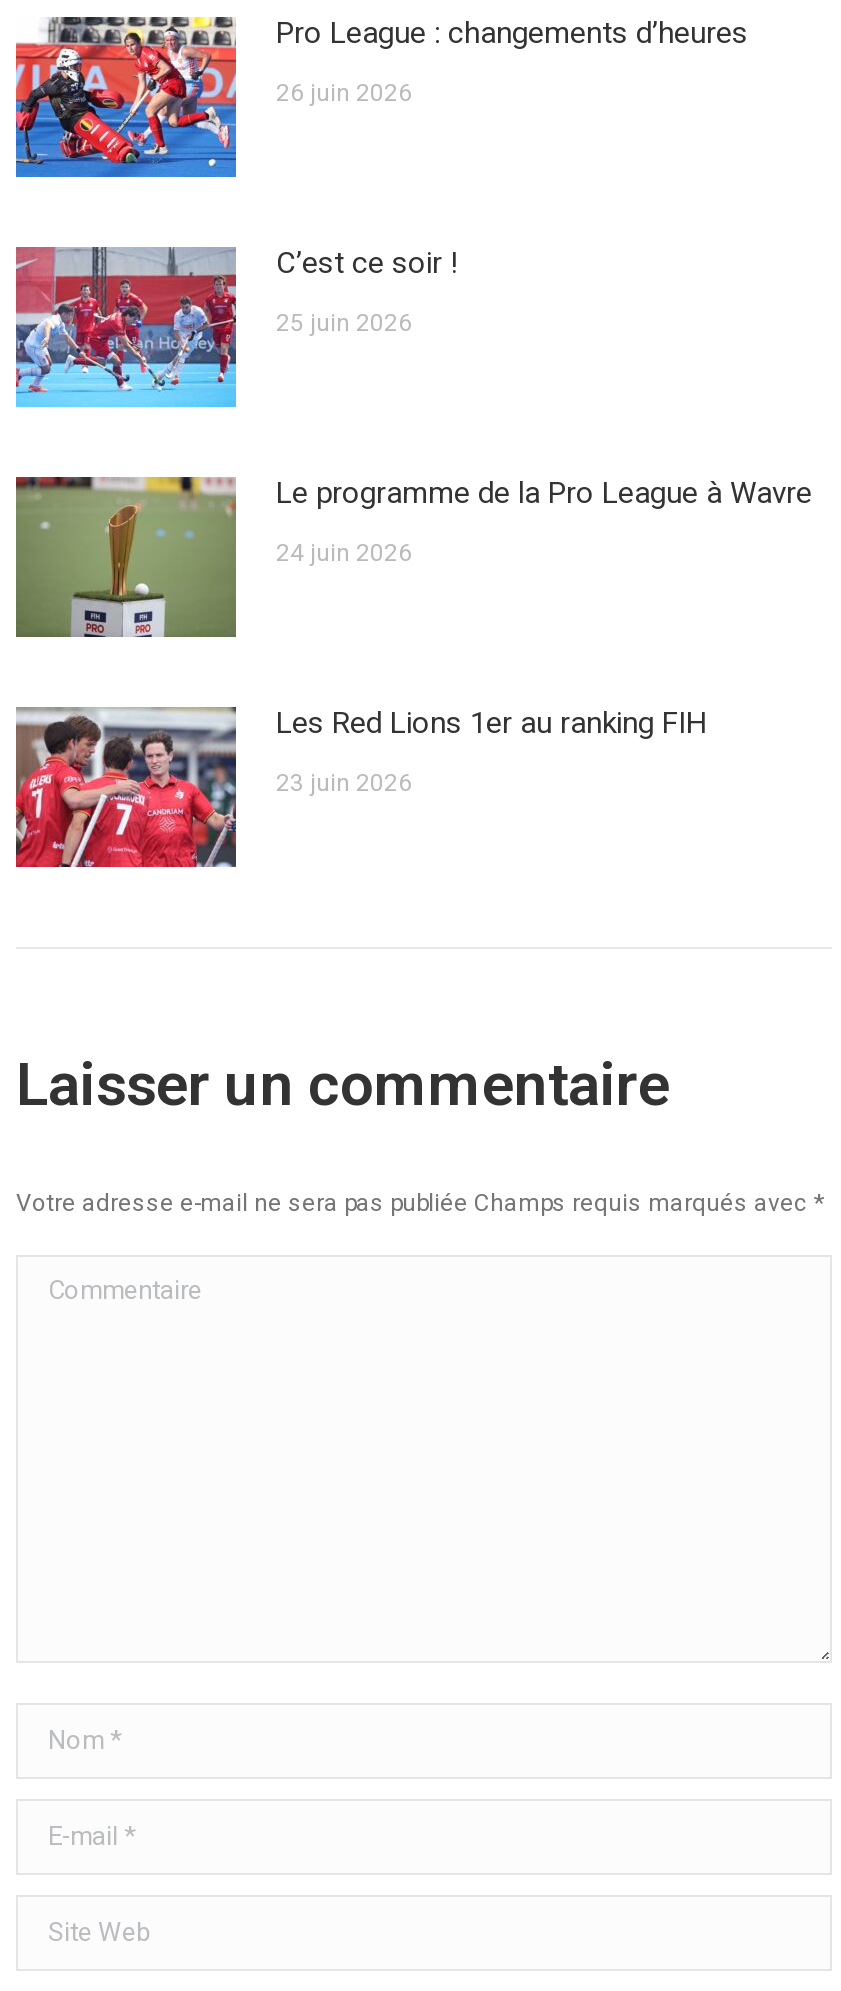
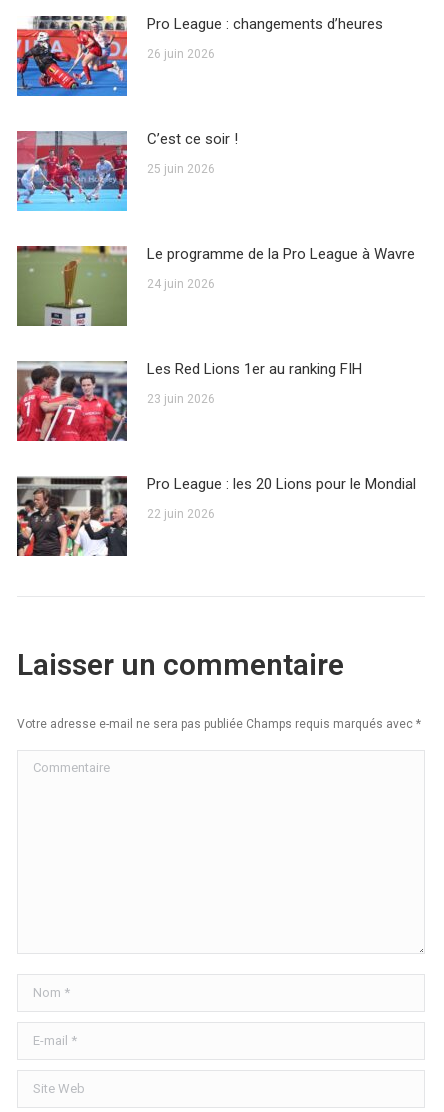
+ [image]
+ Pro League : les 20 Lions pour le Mondial
+ 22 juin 2026
